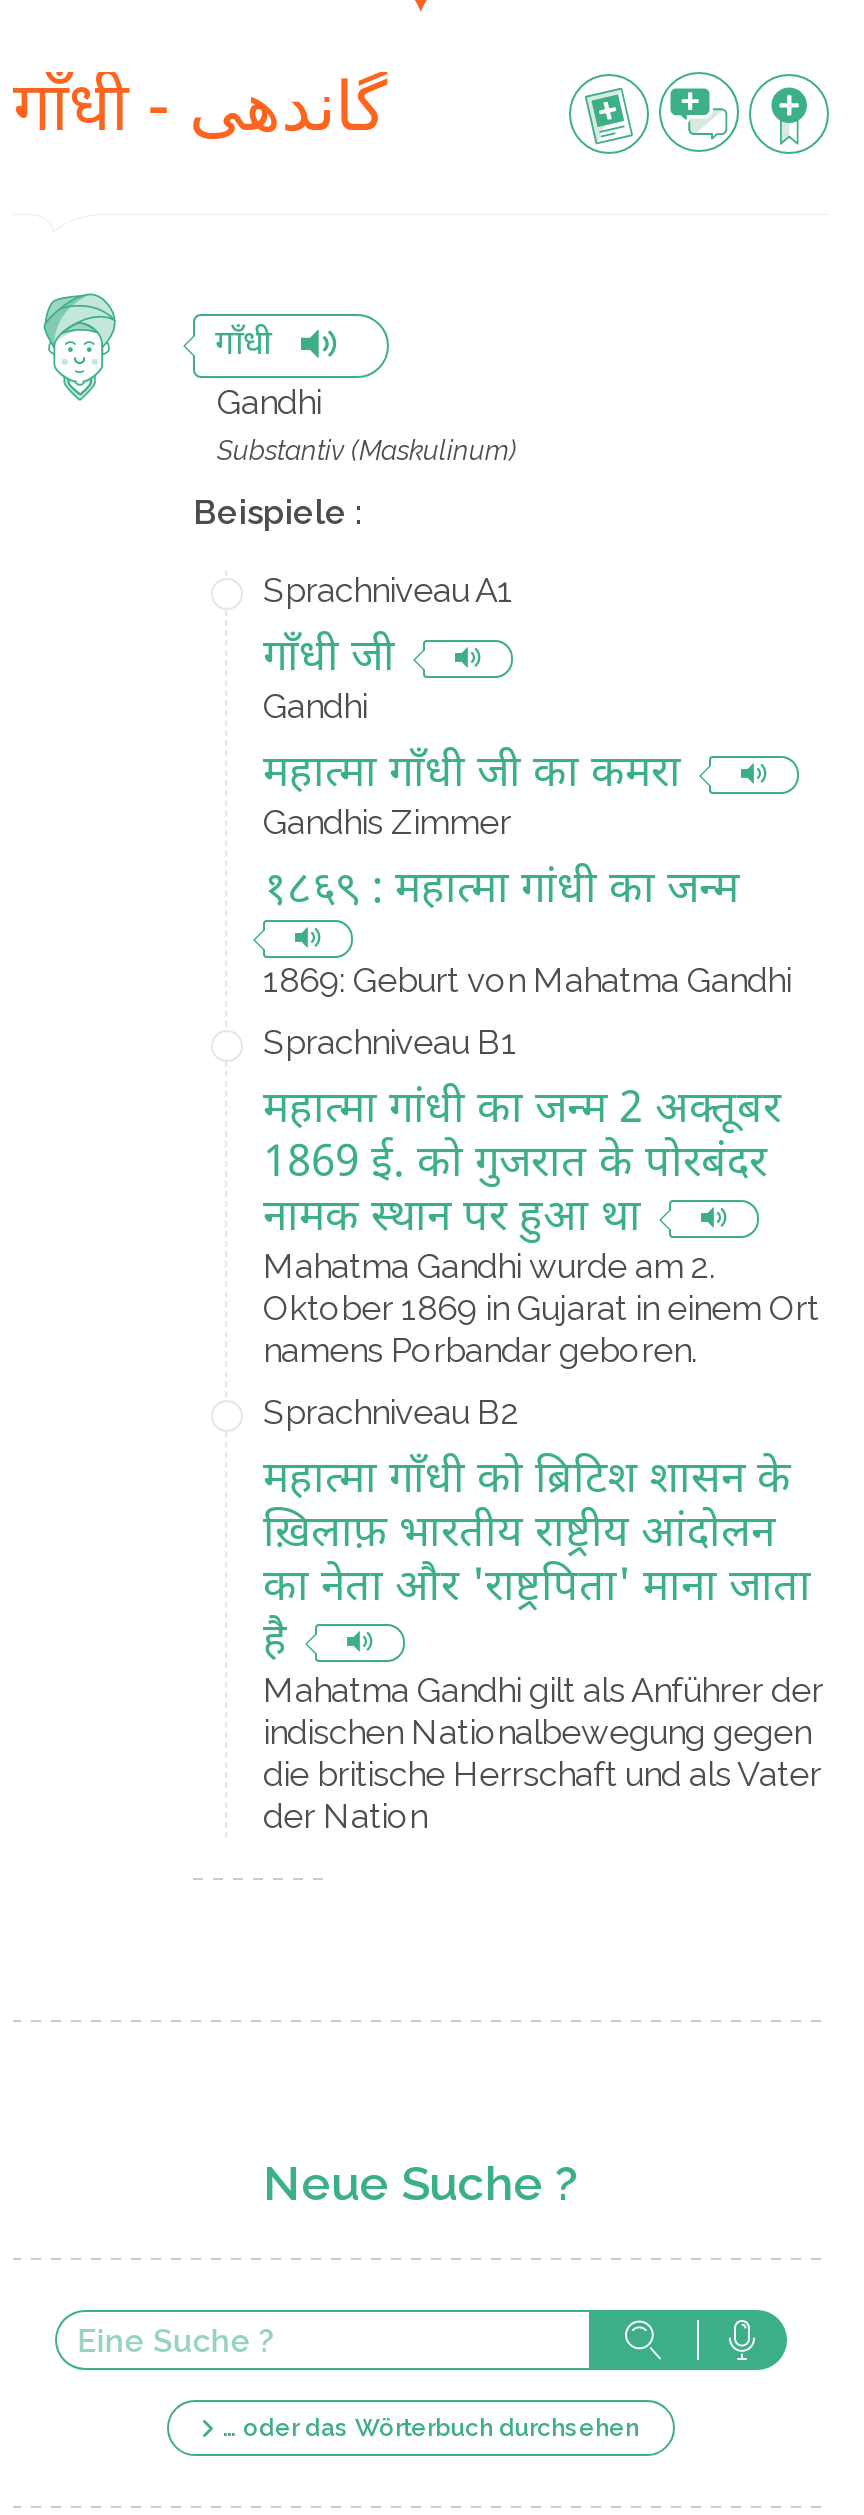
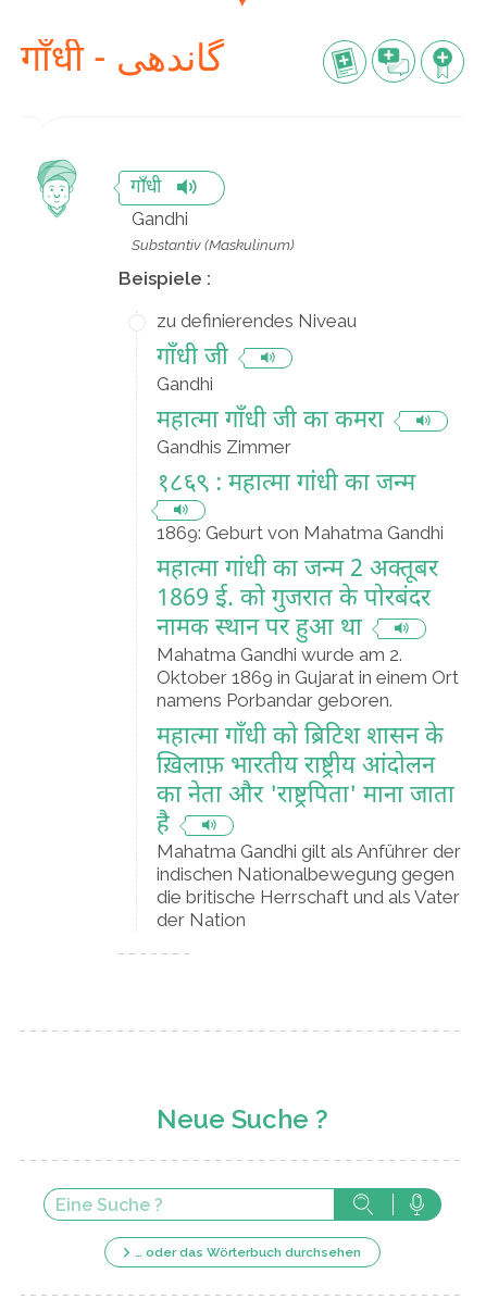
- Sprachniveau A1
+ zu definierendes Niveau

- Sprachniveau B1

- Sprachniveau B2
